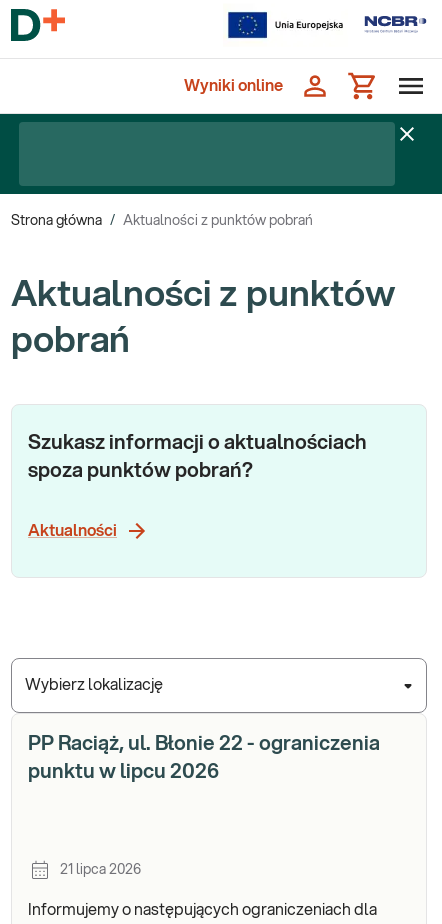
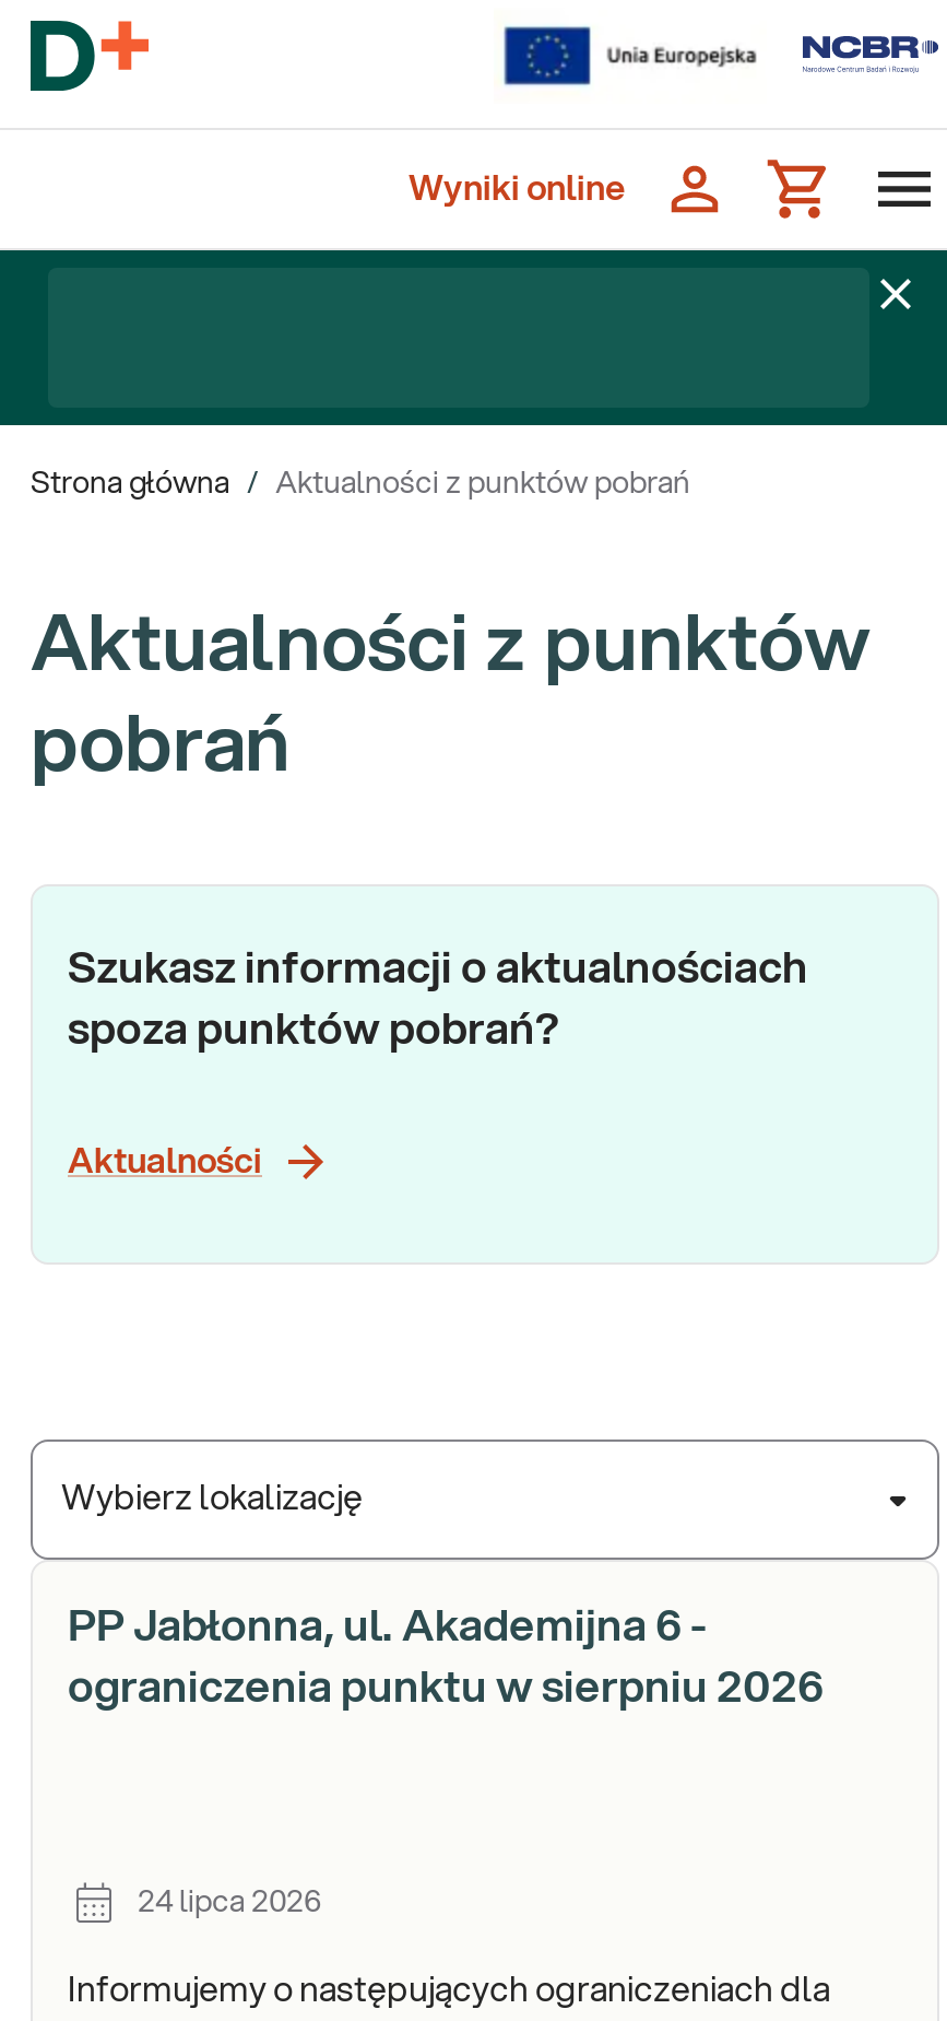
- PP Raciąż, ul. Błonie 22 - ograniczenia
- punktu w lipcu 2026
+ PP Jabłonna, ul. Akademijna 6 -
+ ograniczenia punktu w sierpniu 2026

- 21 lipca 2026
+ 24 lipca 2026
